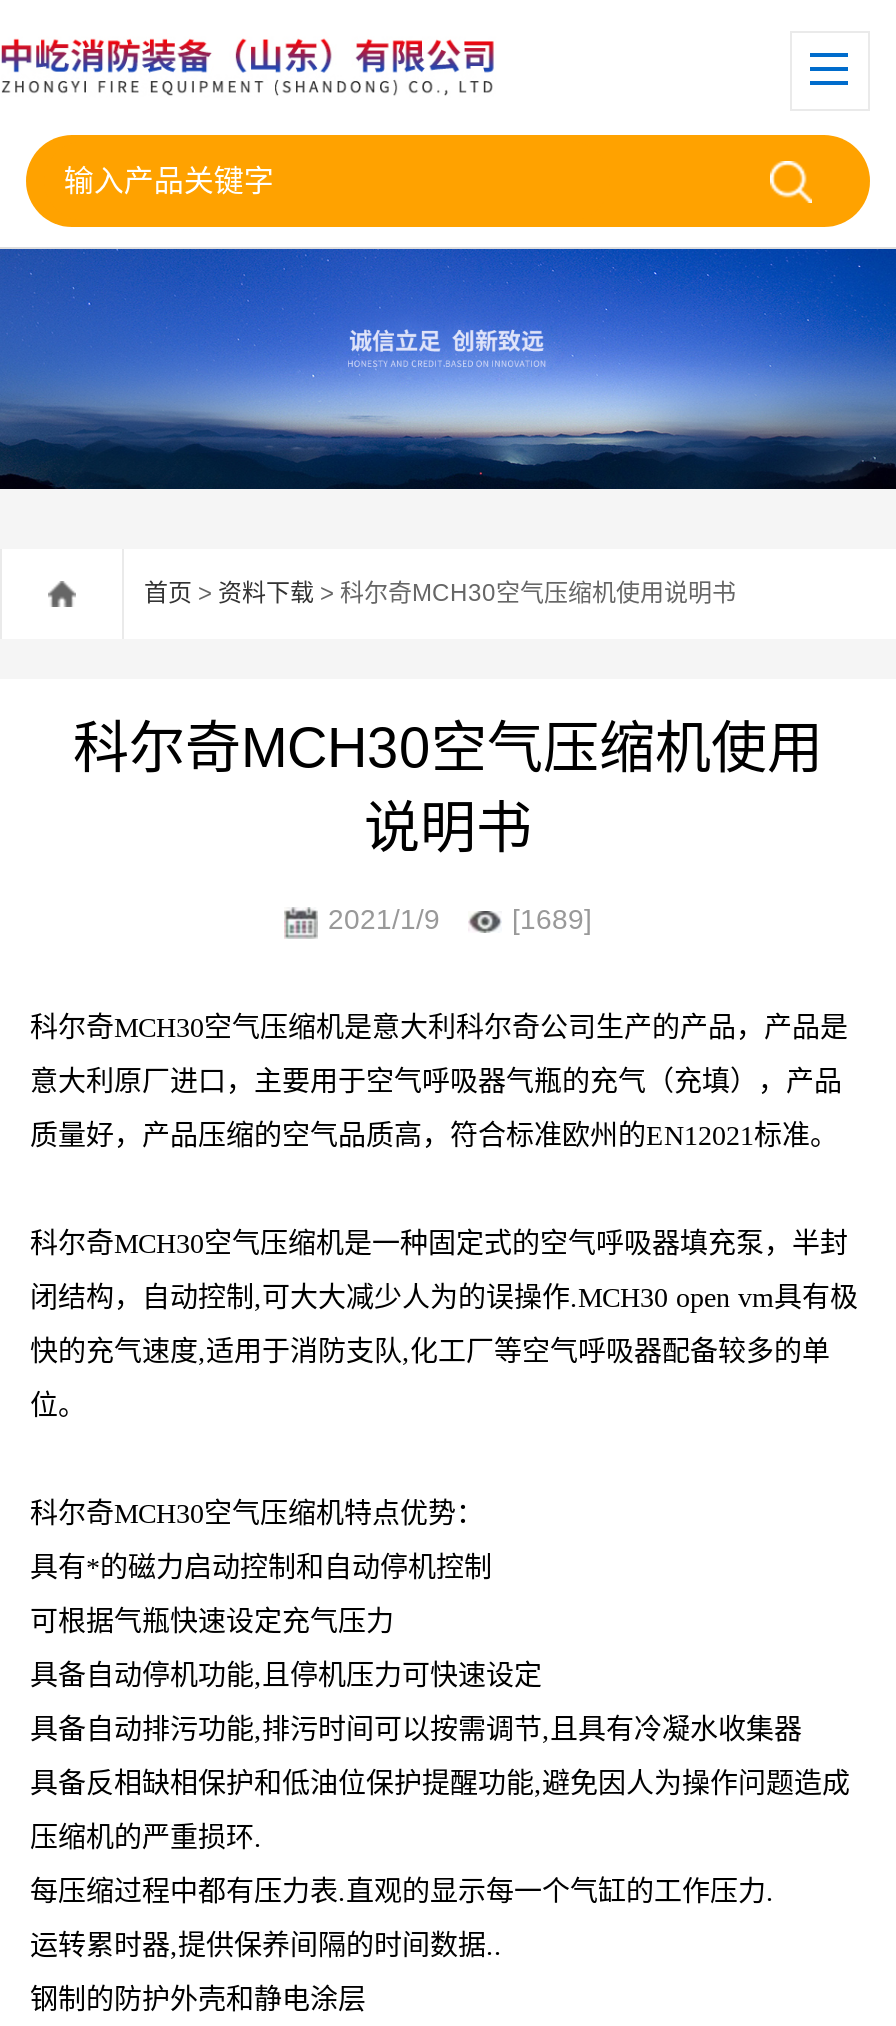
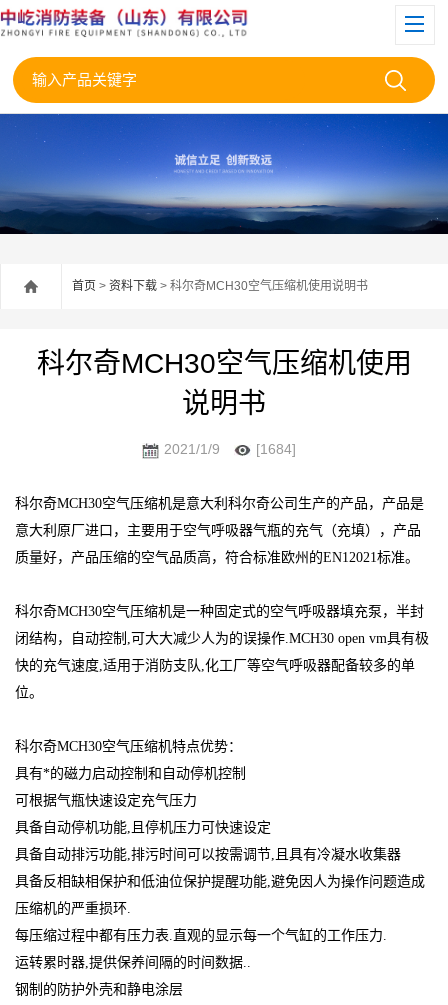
- [1689]
+ [1684]
